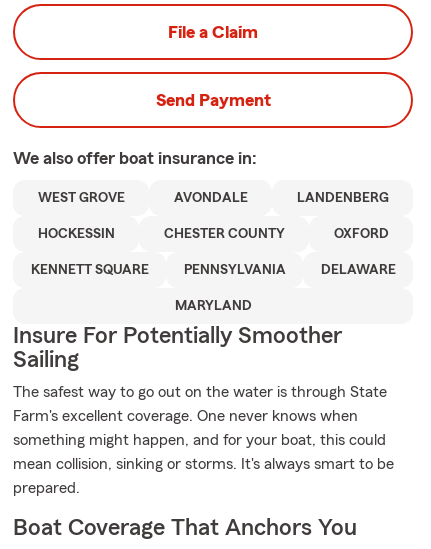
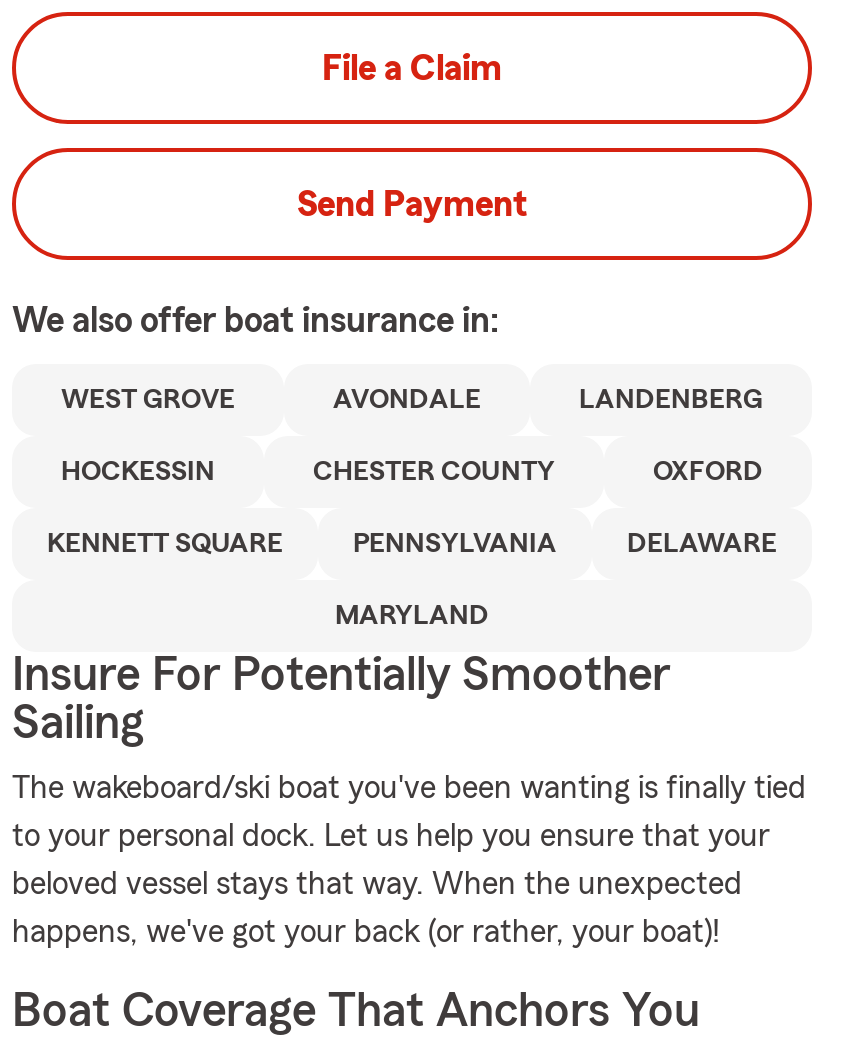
- The safest way to go out on the water is through State
- Farm's excellent coverage. One never knows when
- something might happen, and for your boat, this could
- mean collision, sinking or storms. It's always smart to be
- prepared.
+ The wakeboard/ski boat you've been wanting is finally tied
+ to your personal dock. Let us help you ensure that your
+ beloved vessel stays that way. When the unexpected
+ happens, we've got your back (or rather, your boat)!
